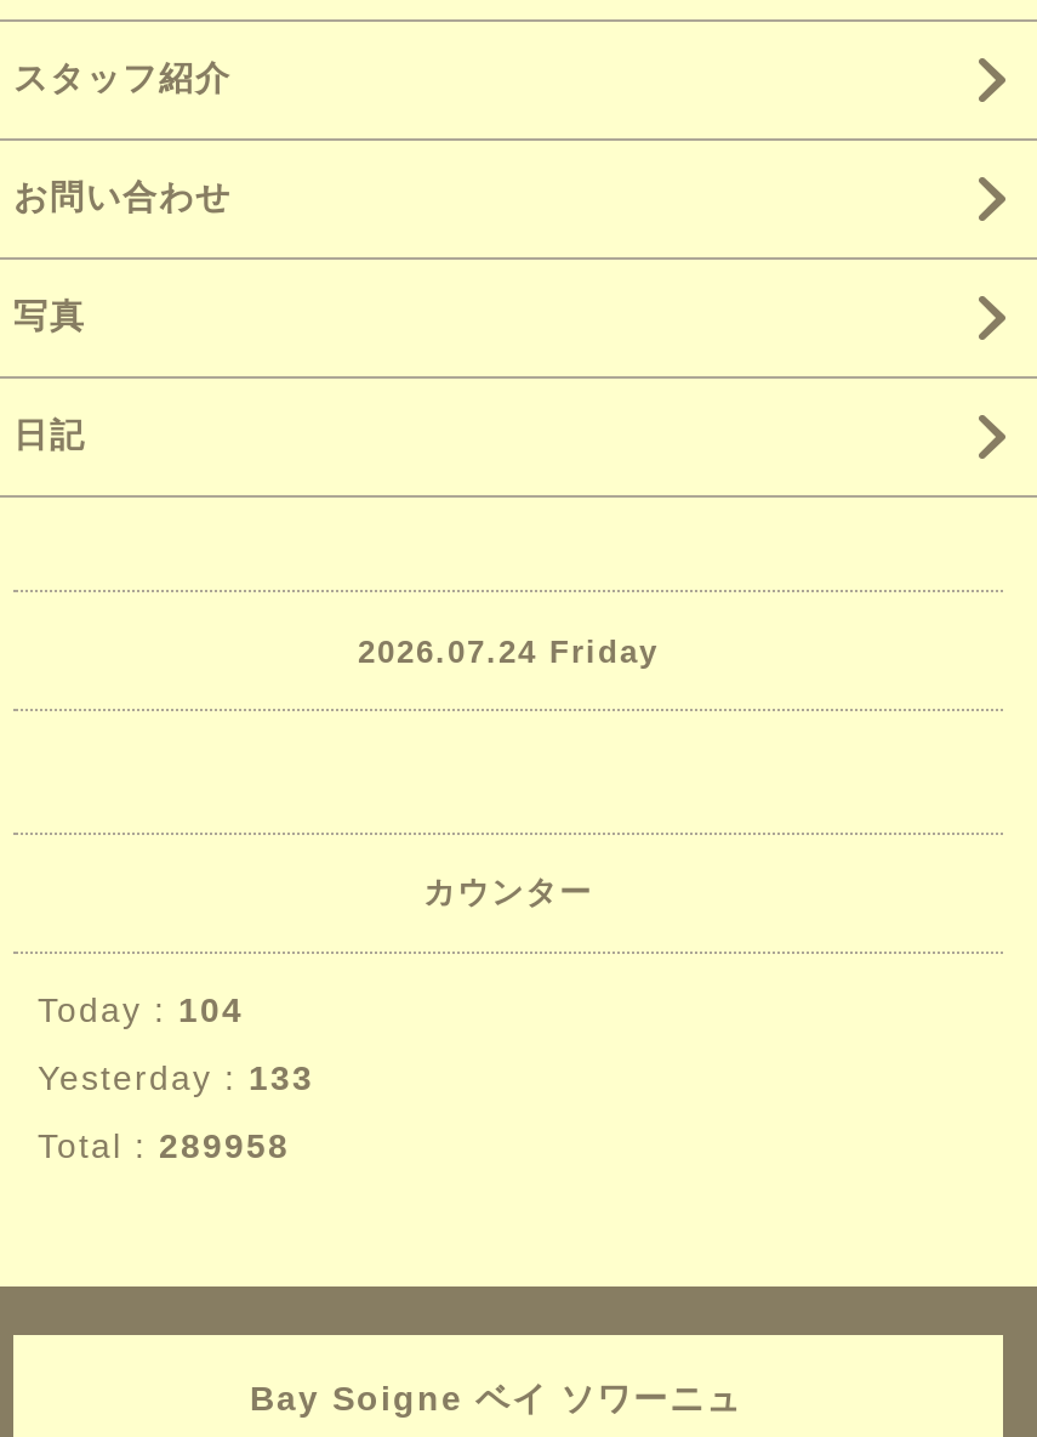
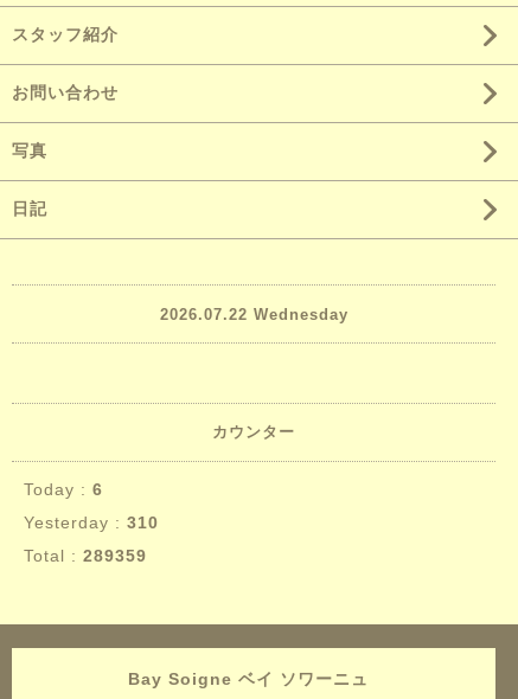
- 2026.07.24 Friday
+ 2026.07.22 Wednesday

- Today : 104
+ Today : 6

- Yesterday : 133
+ Yesterday : 310

- Total : 289958
+ Total : 289359
